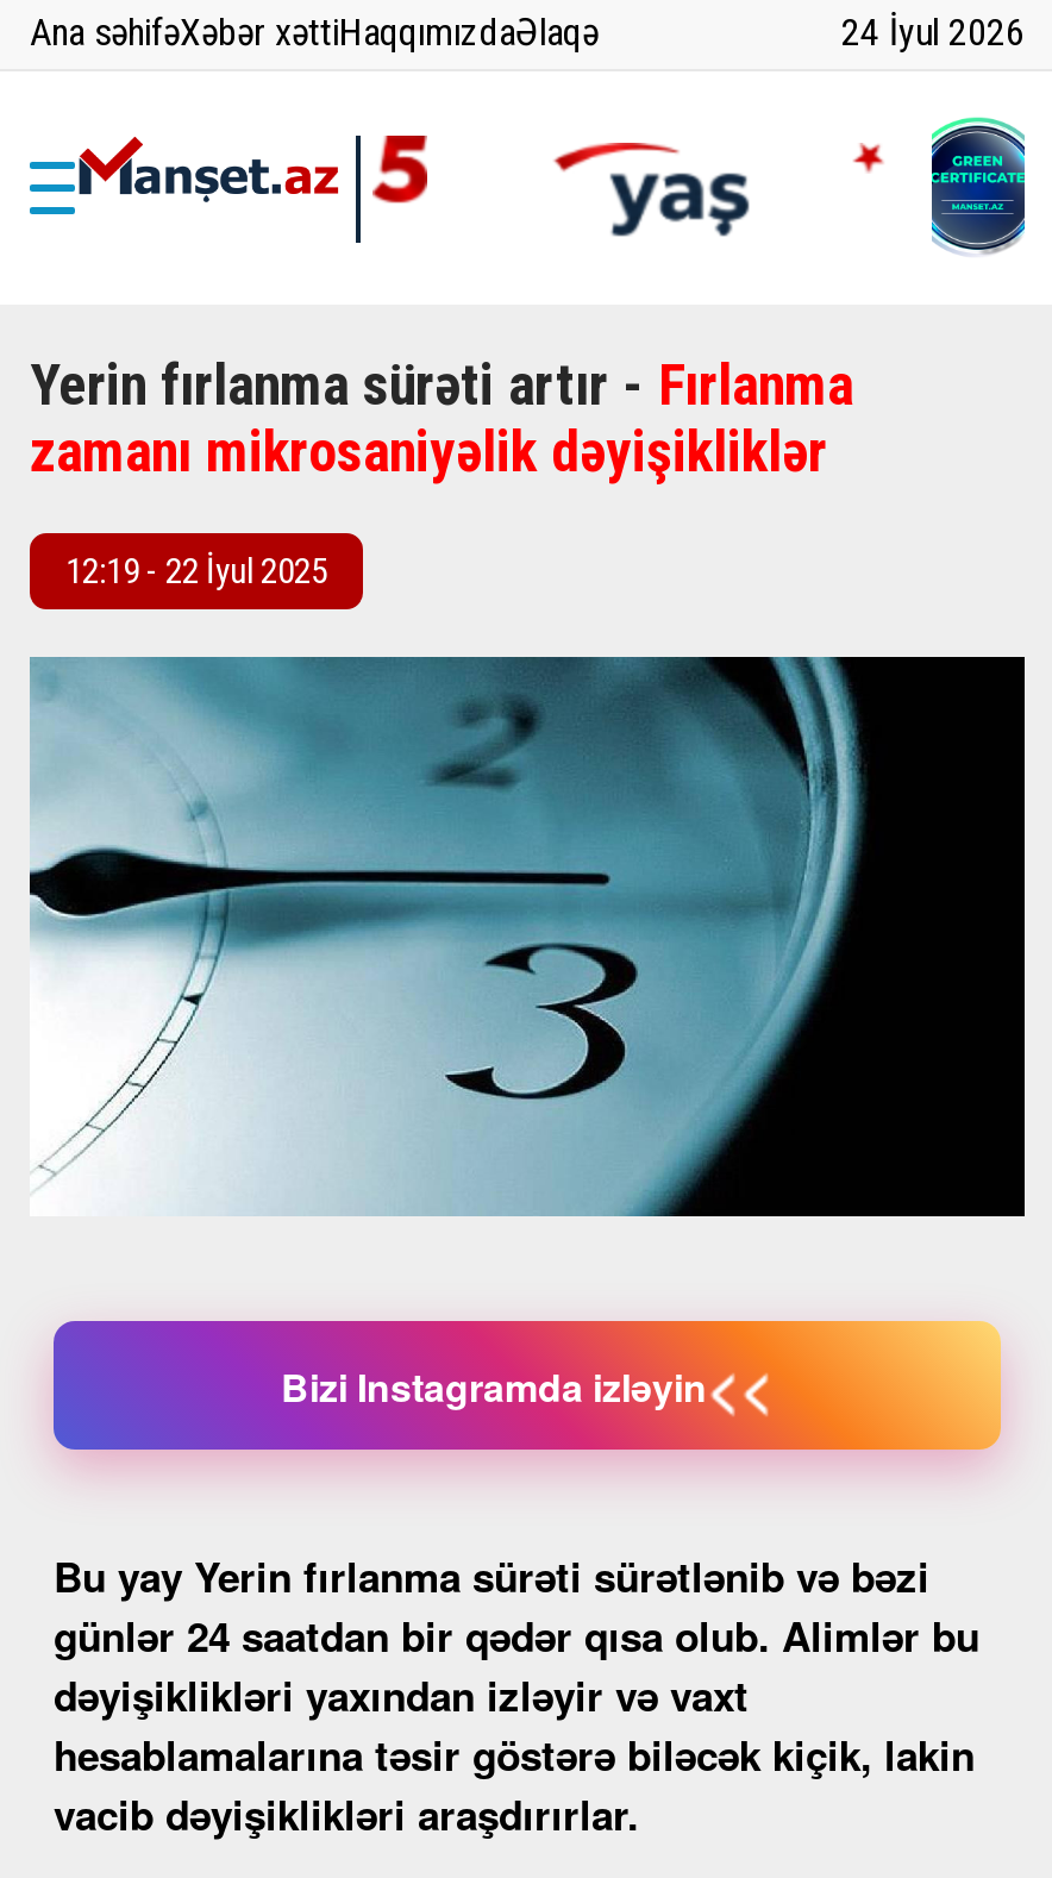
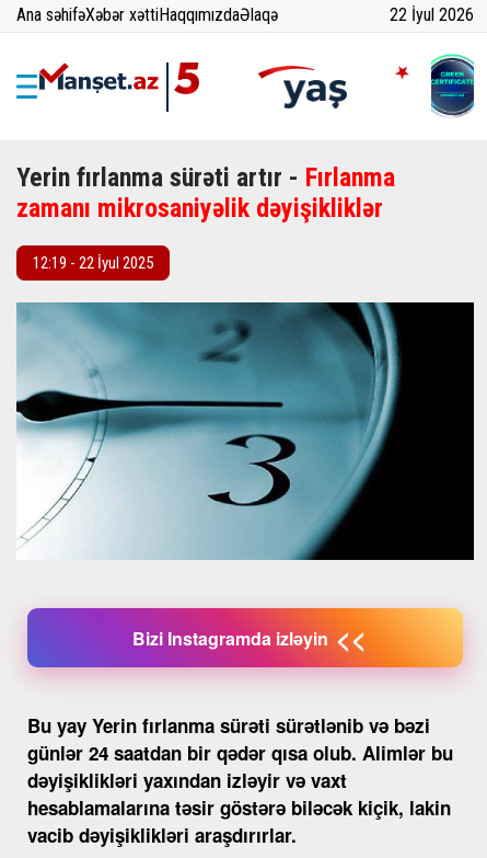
- 24 İyul 2026
+ 22 İyul 2026
